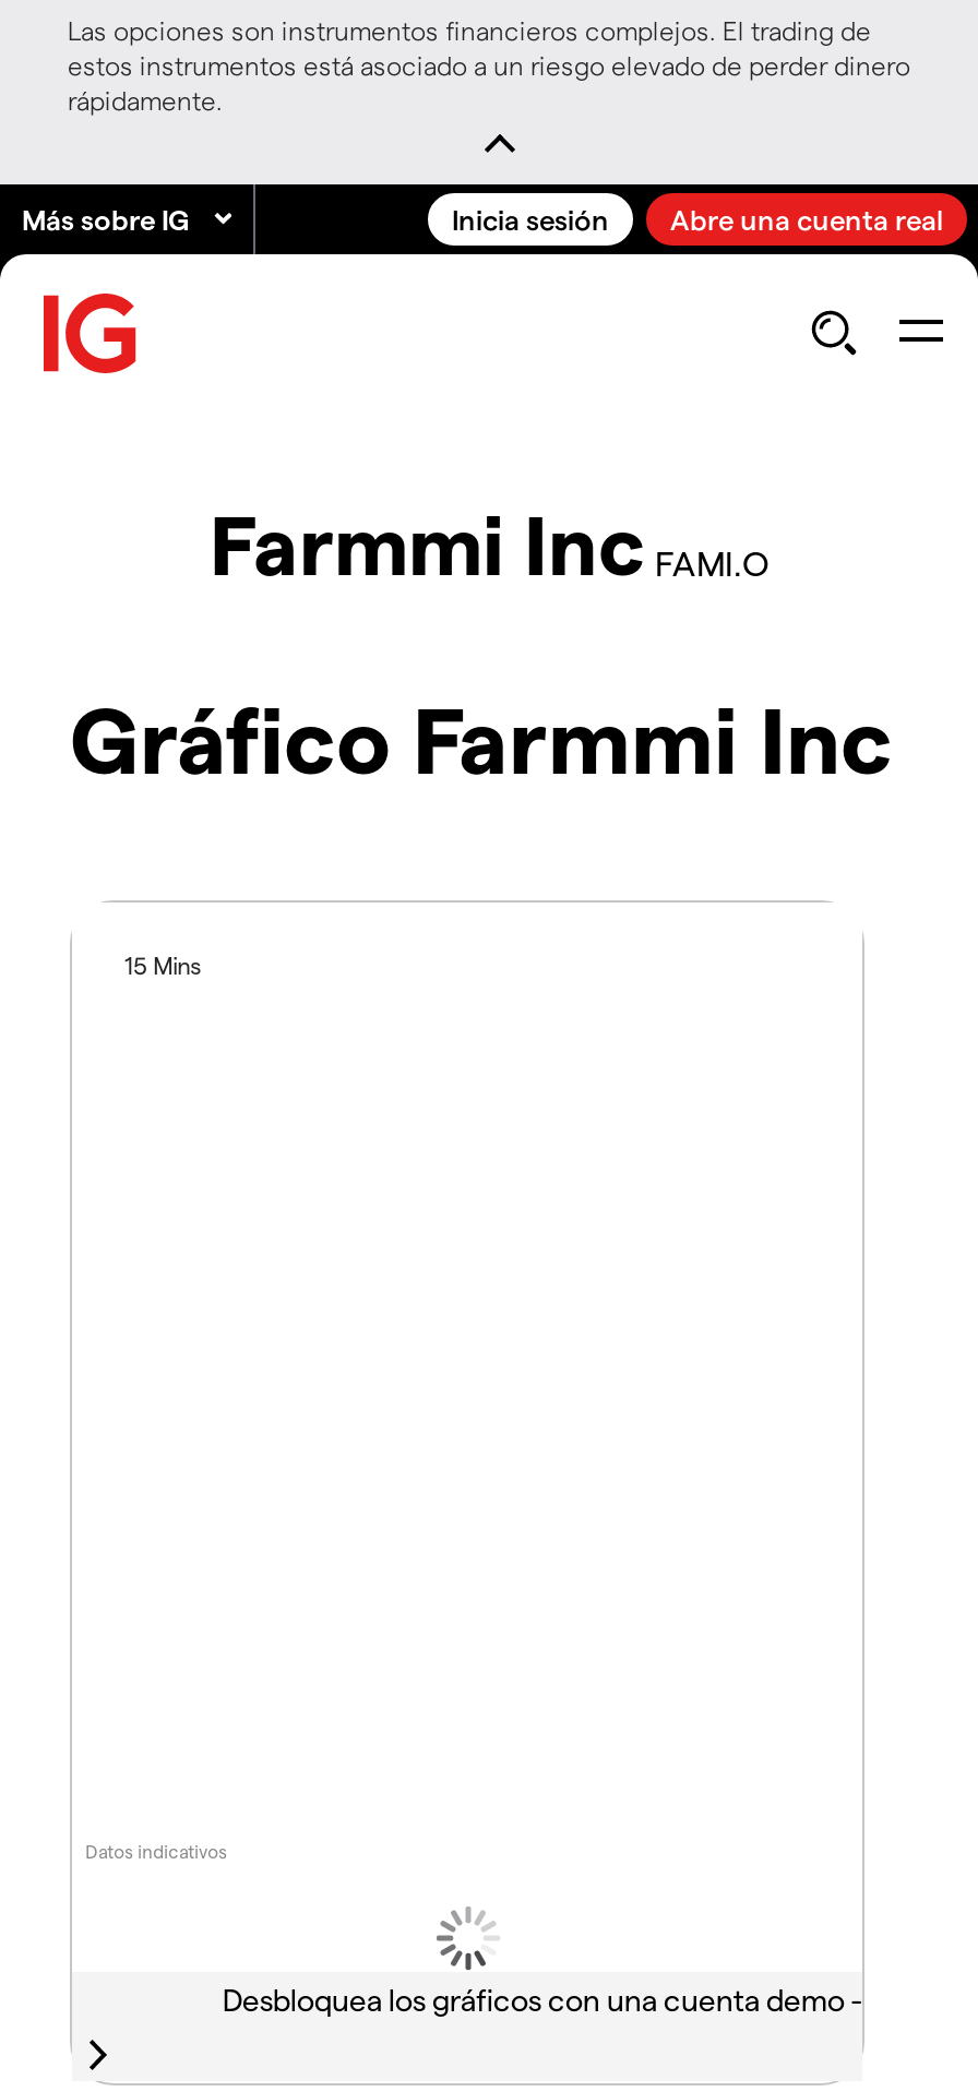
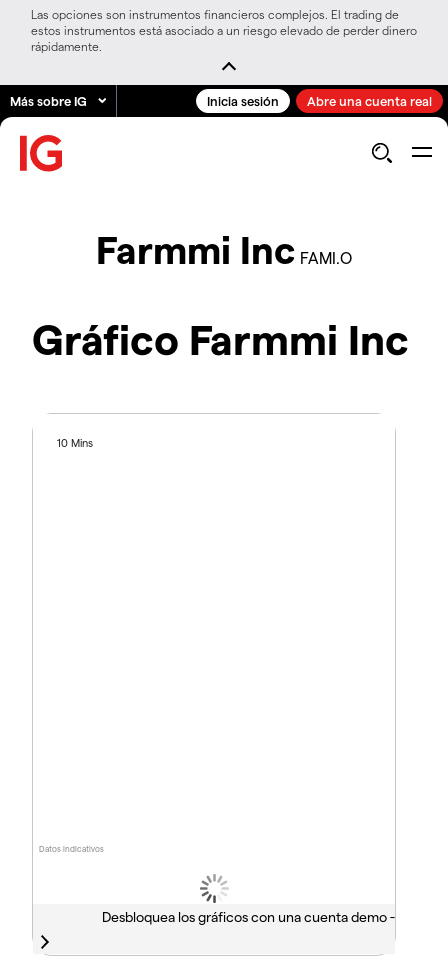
- 15 Mins
+ 10 Mins
